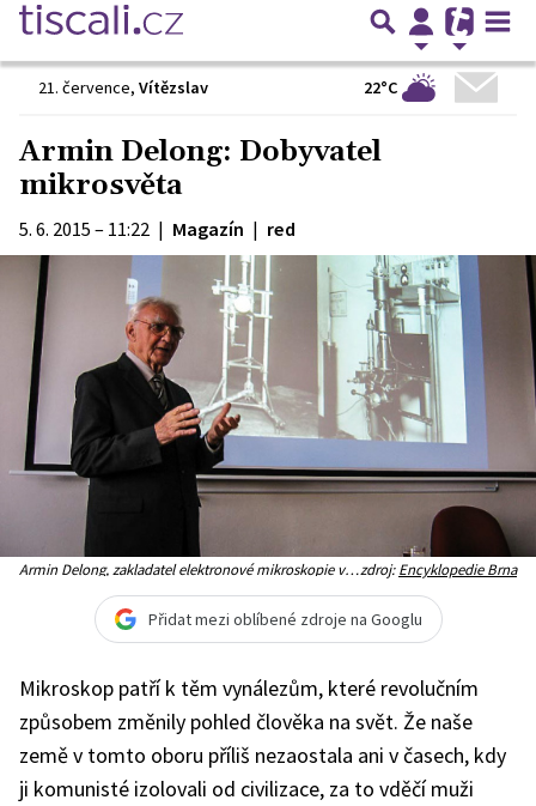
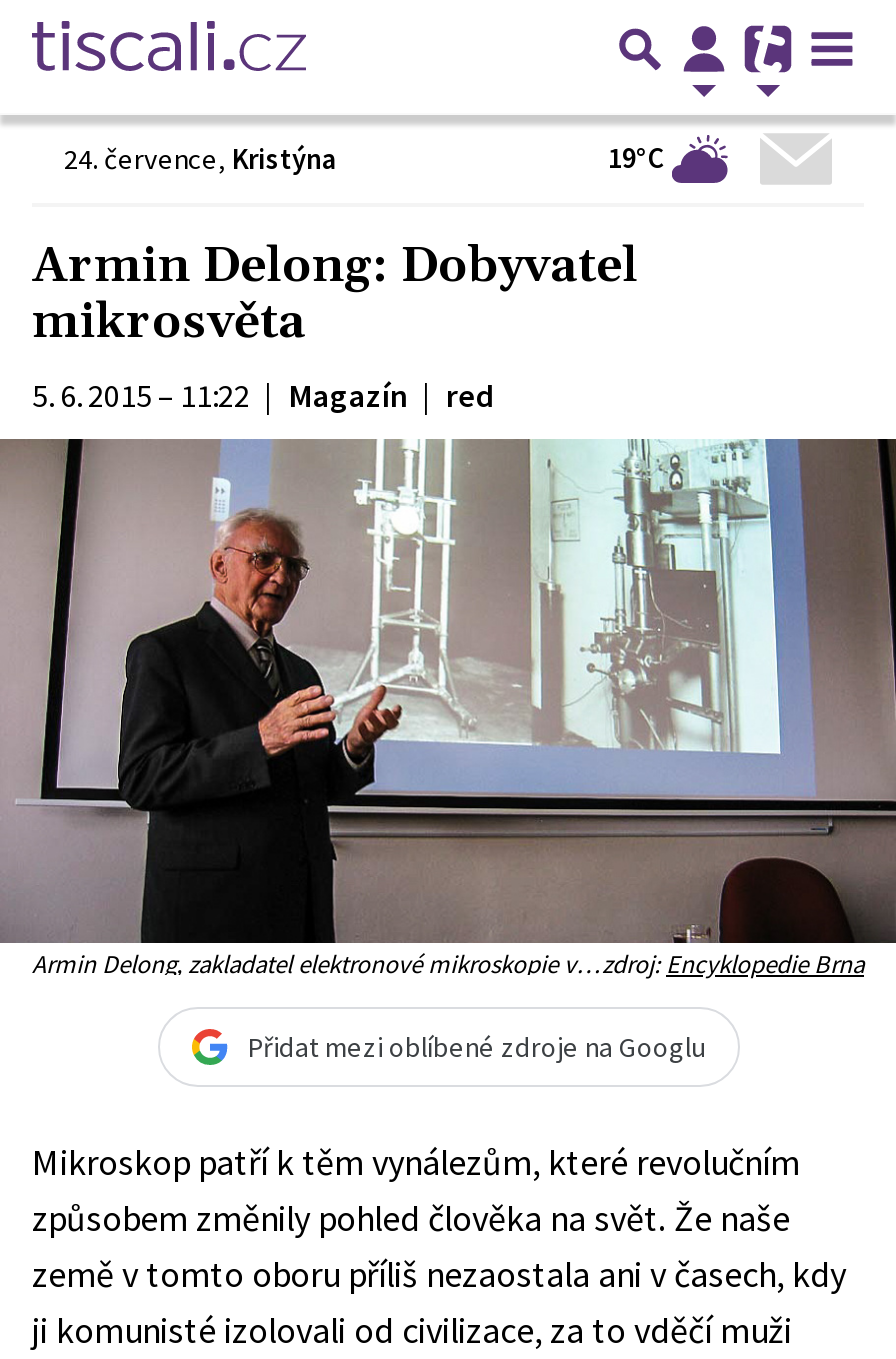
- 21. července, Vítězslav
- 22°C
+ 24. července, Kristýna
+ 19°C
